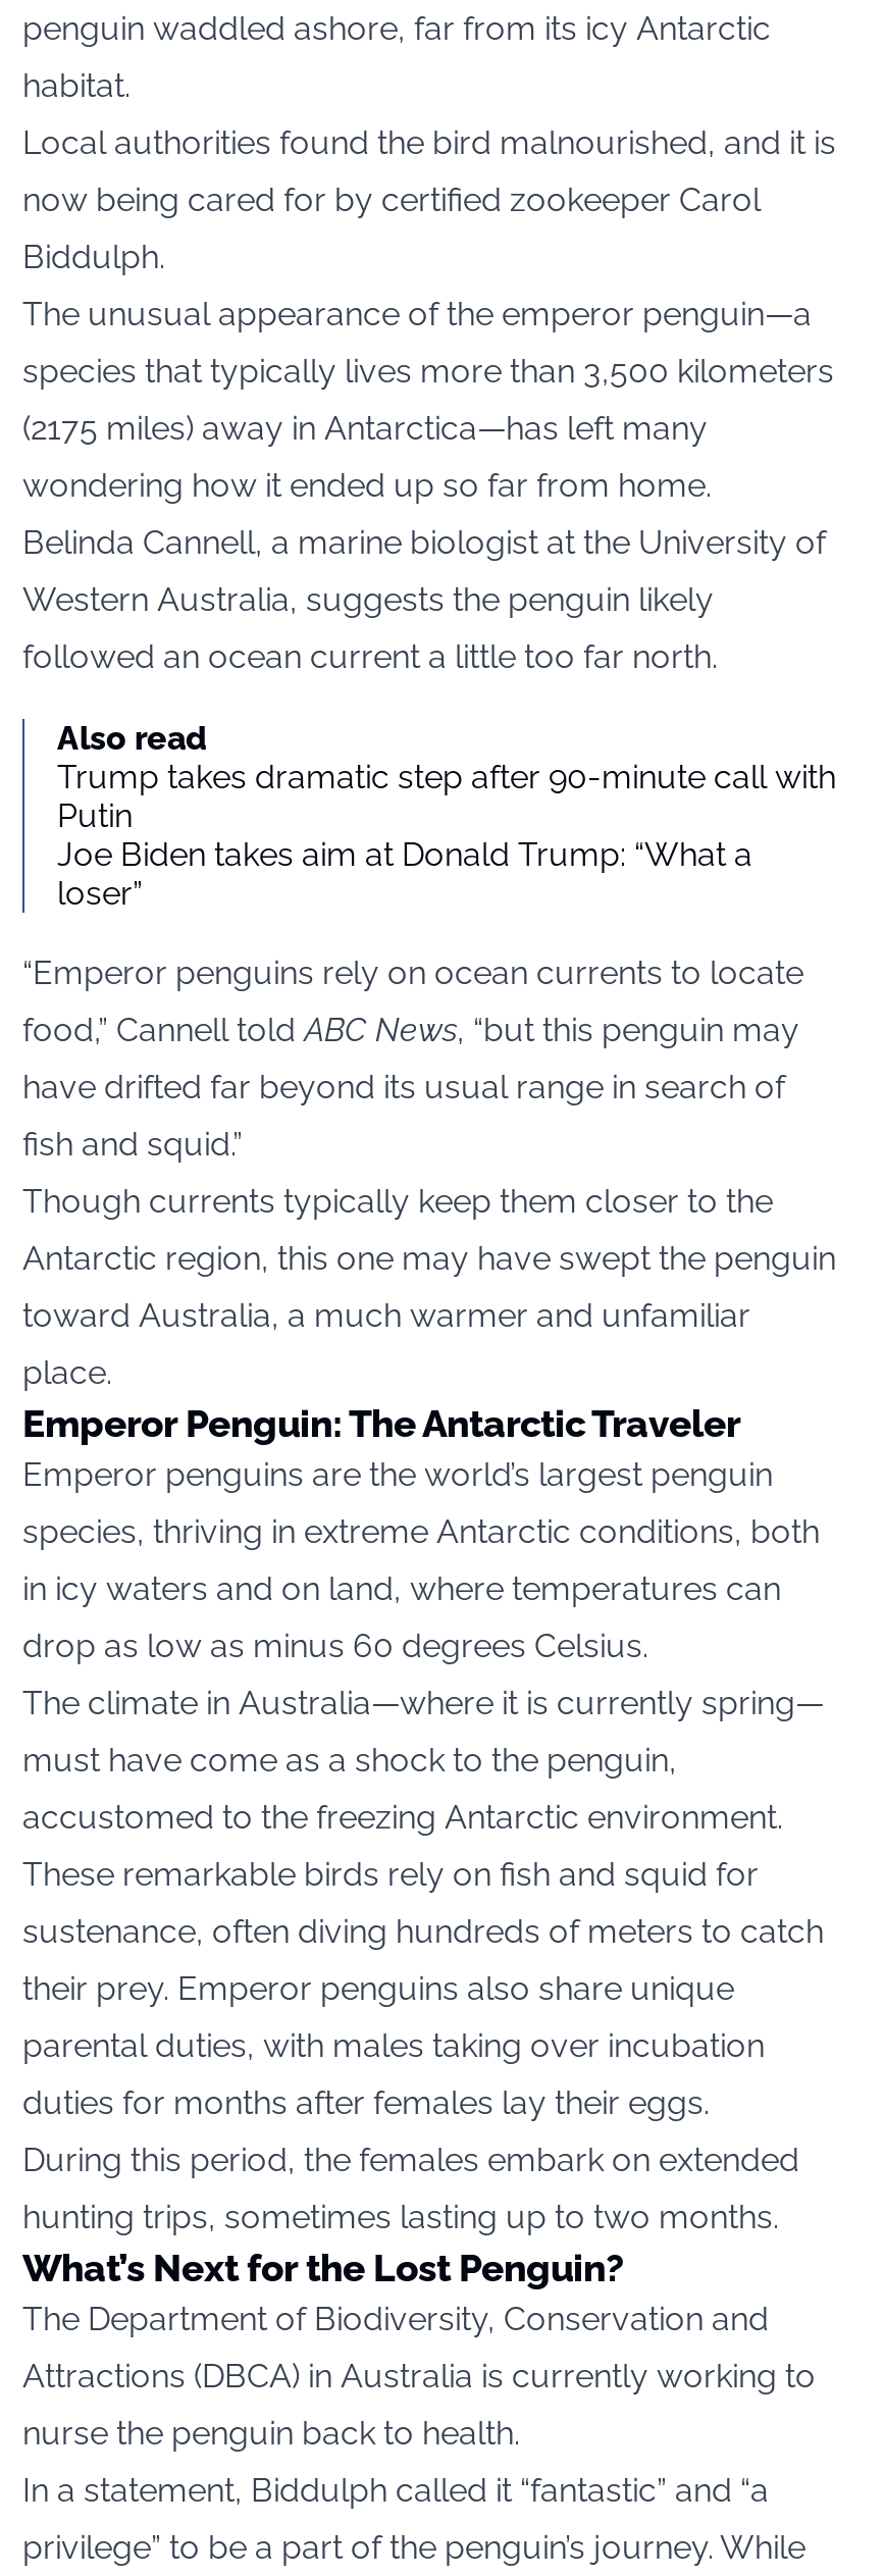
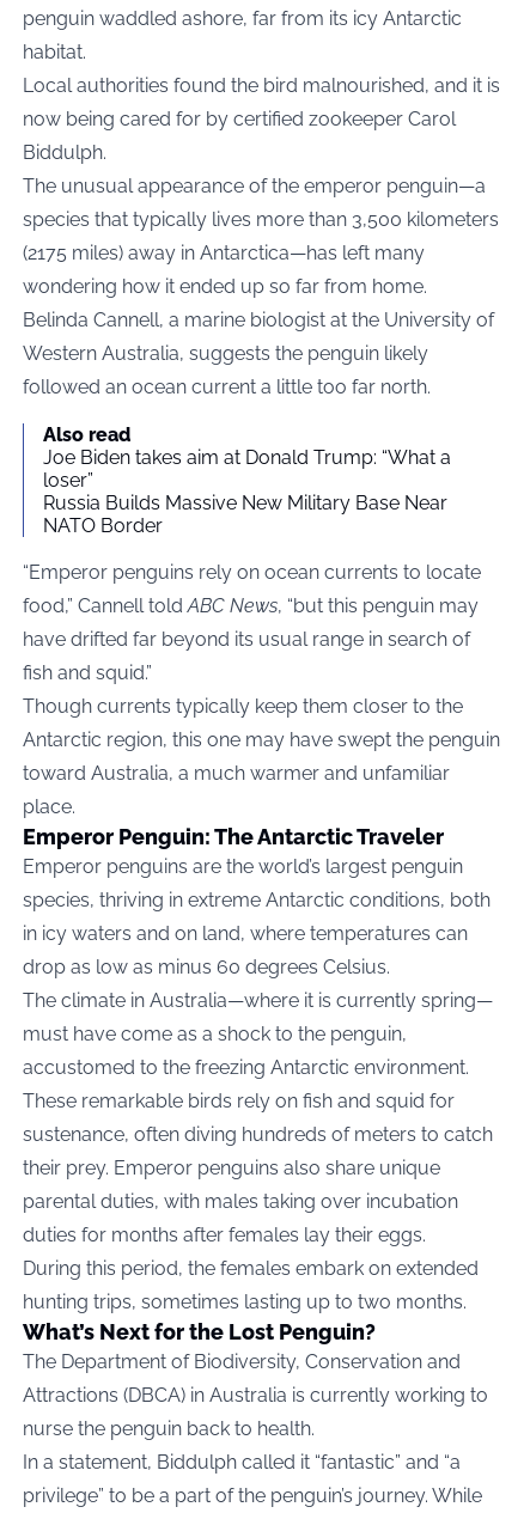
- Trump takes dramatic step after 90-minute call with
- Putin

moved up: Joe Biden takes aim at Donald Trump: “What a | loser”

+ Russia Builds Massive New Military Base Near
+ NATO Border
